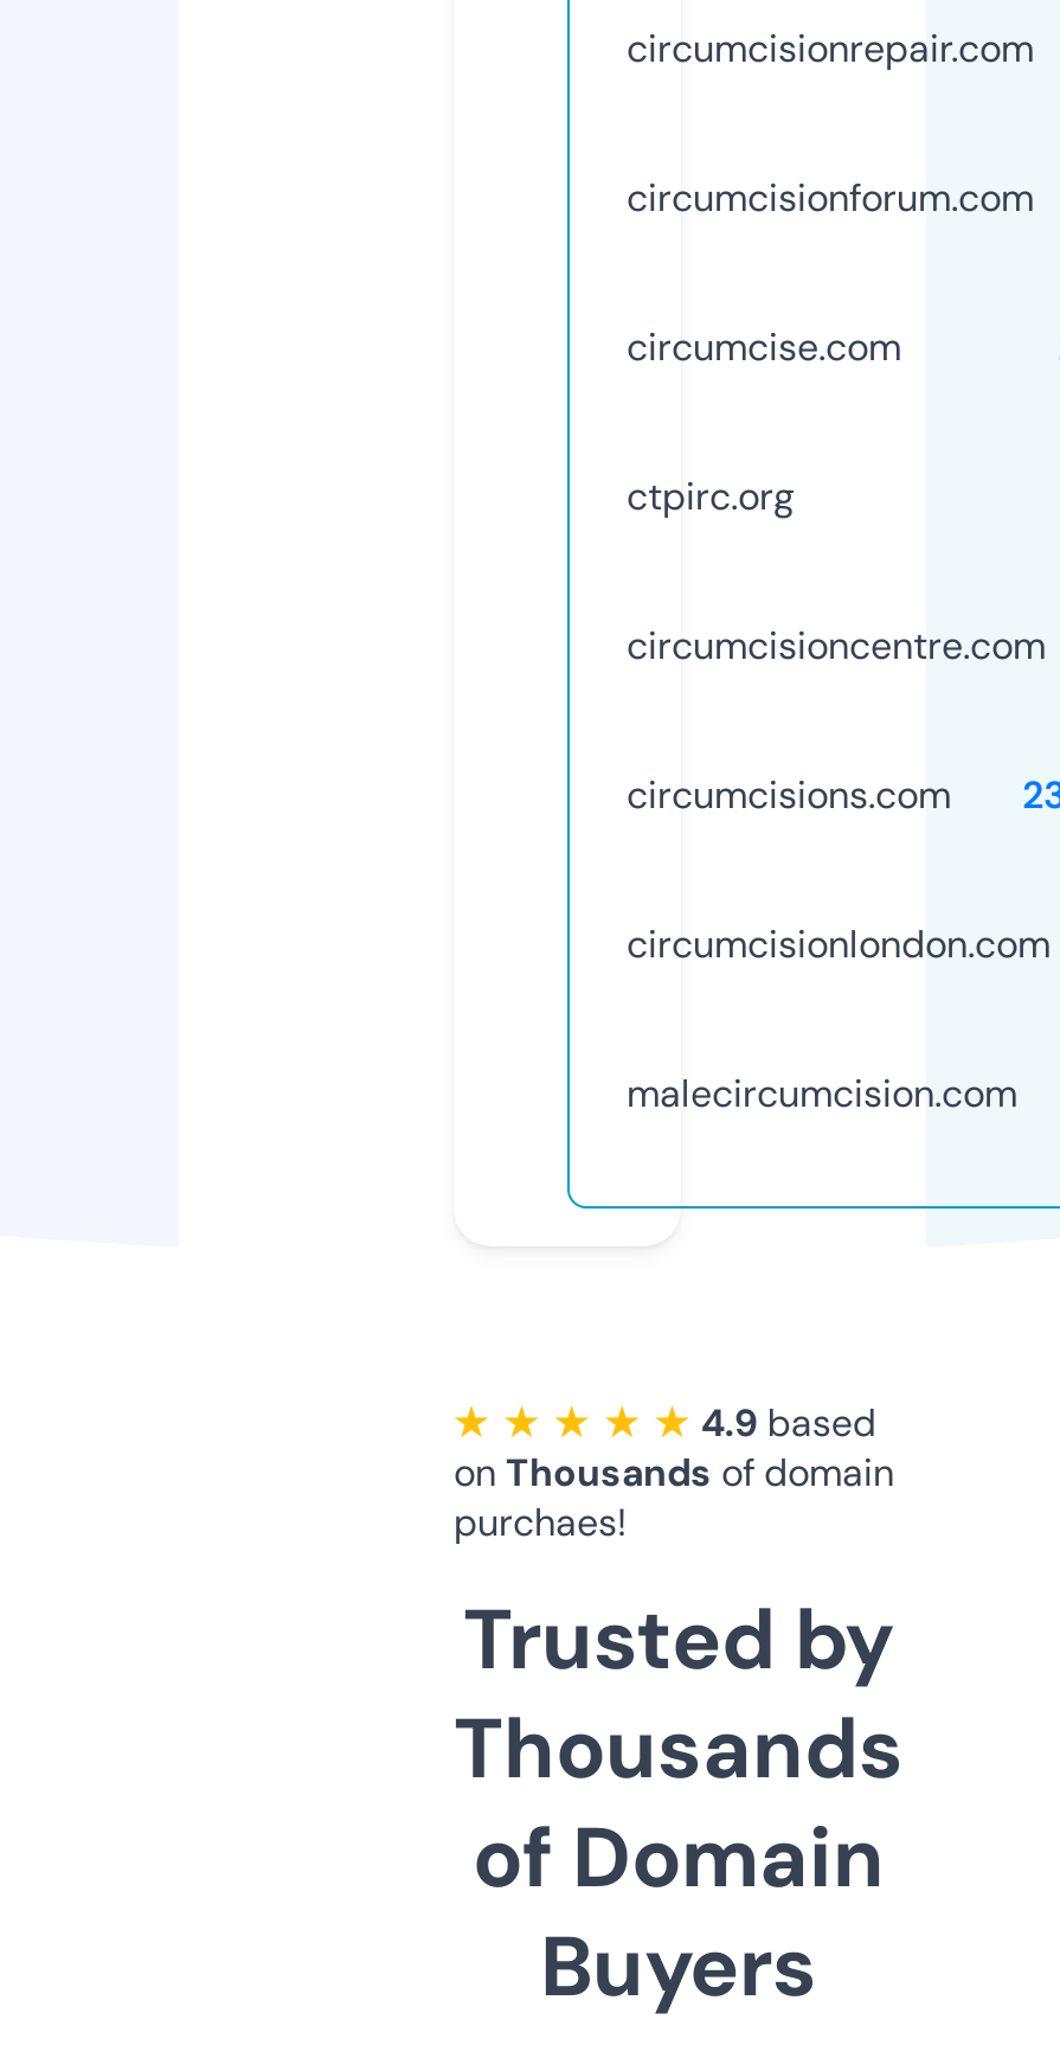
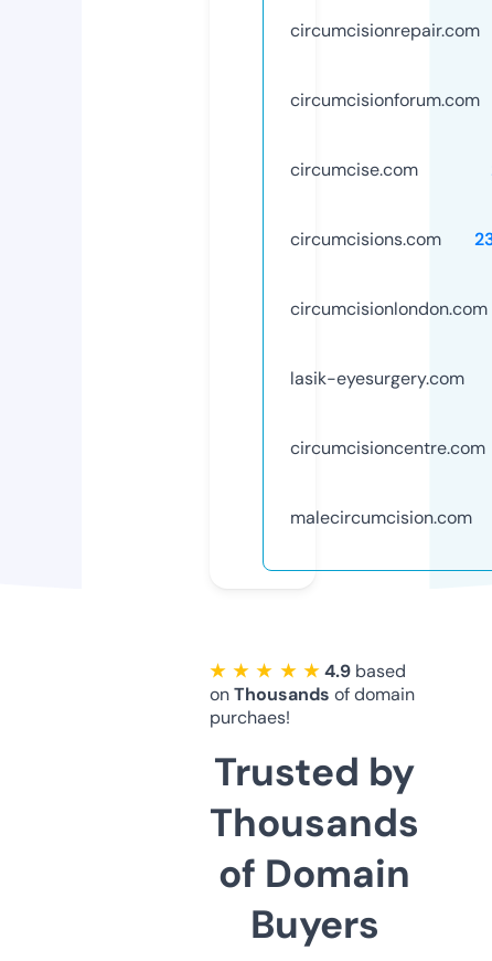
- ctpirc.org

moved down: circumcisioncentre.com

moved up: circumcisions.com | circumcisionlondon.com

+ lasik-eyesurgery.com
